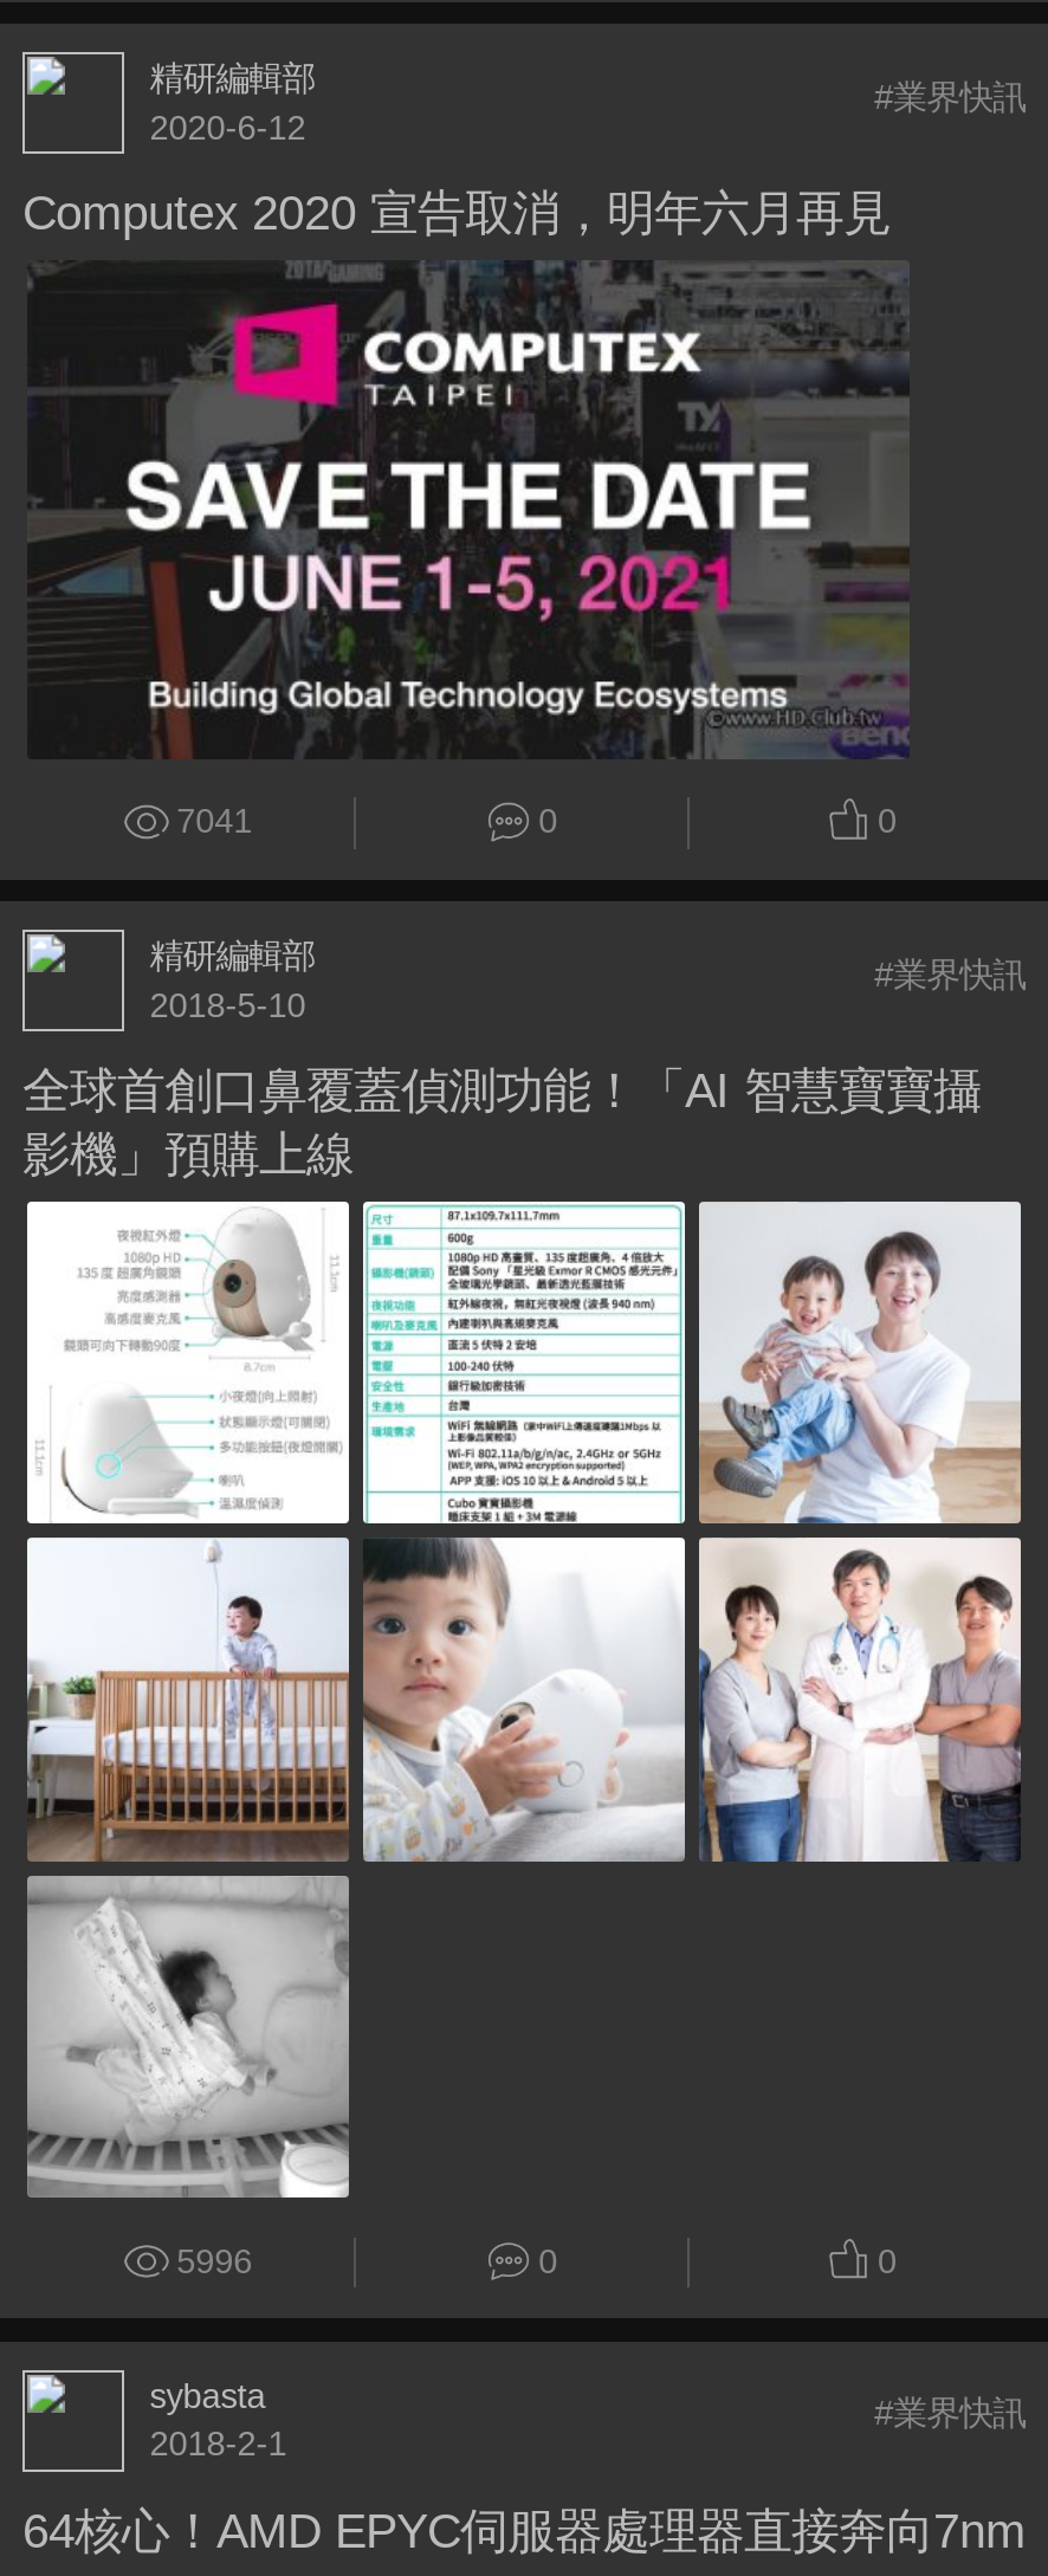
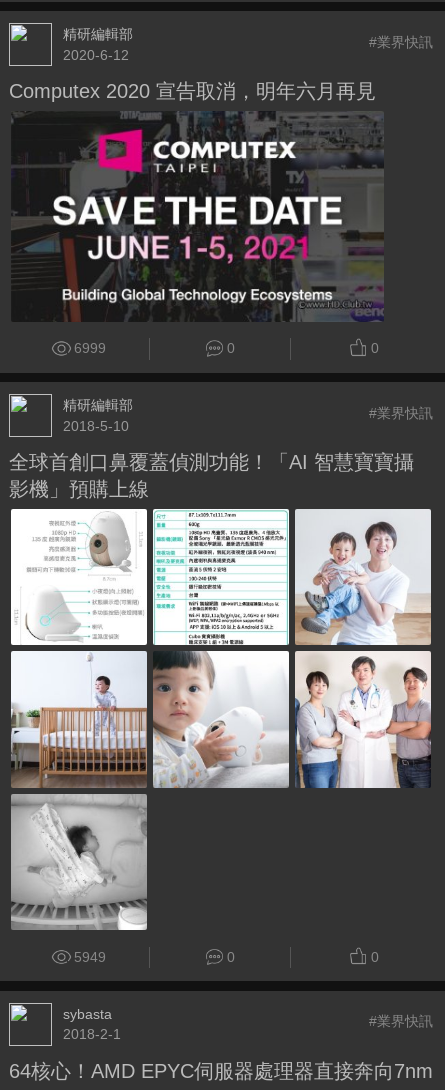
- 7041
+ 6999

- 5996
+ 5949
